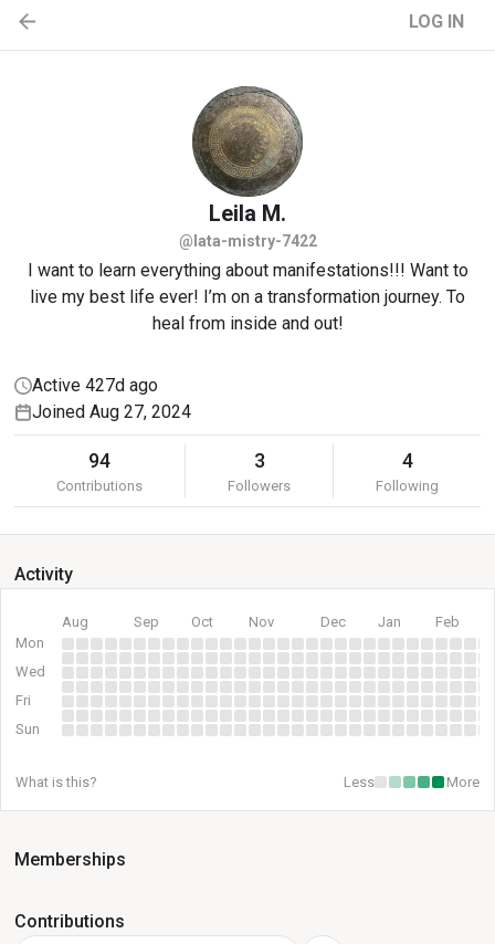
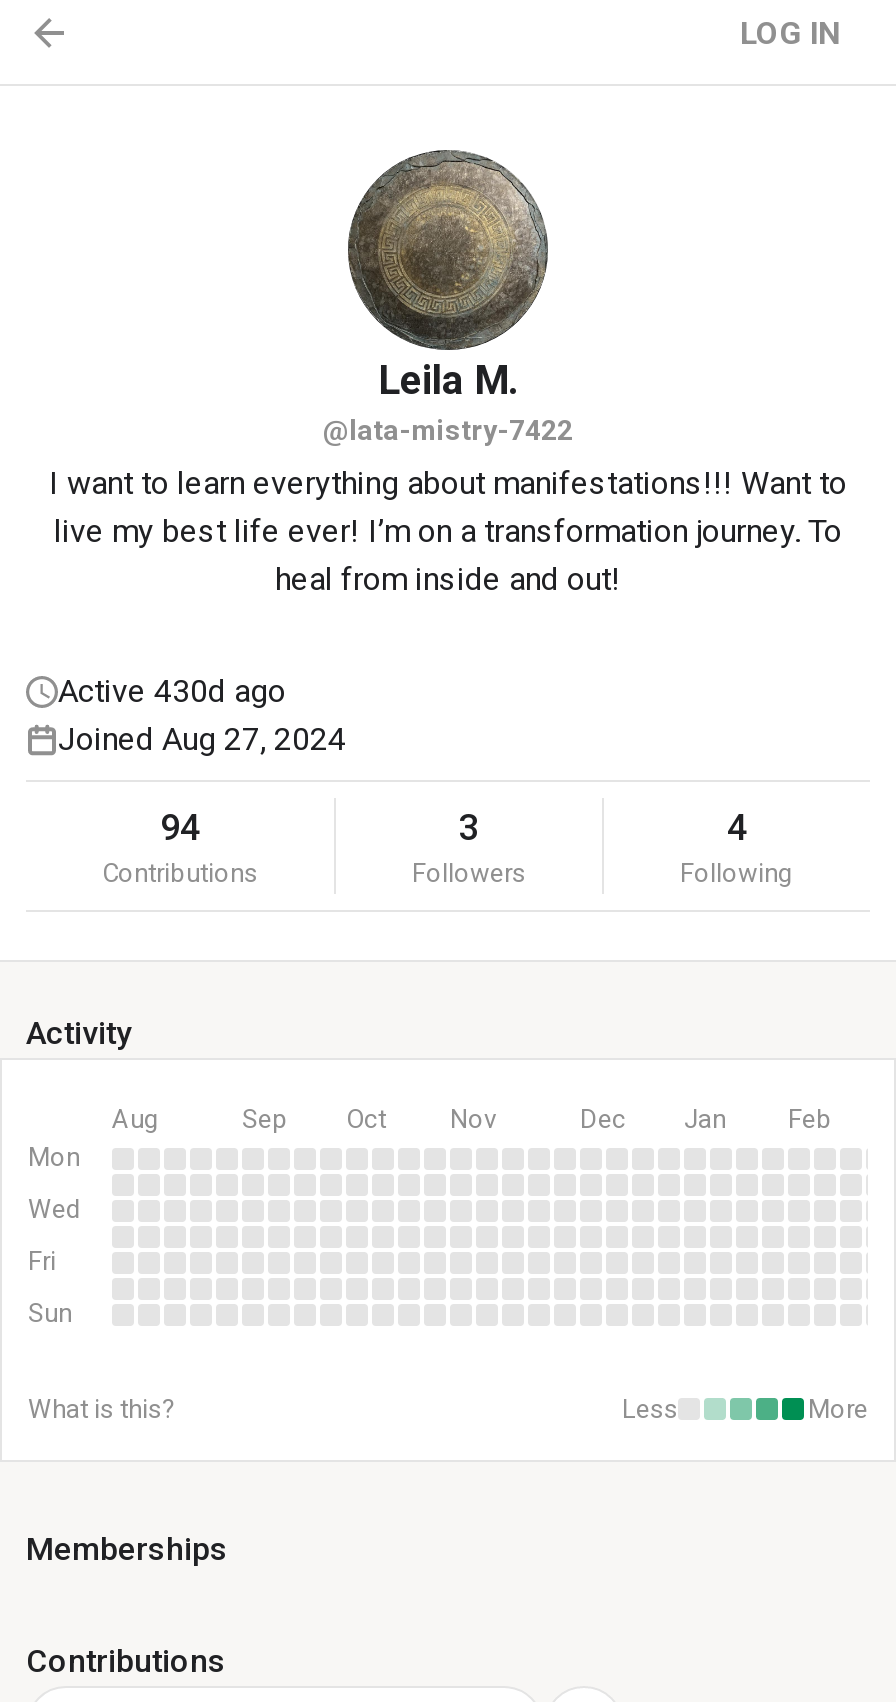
- Active 427d ago
+ Active 430d ago
